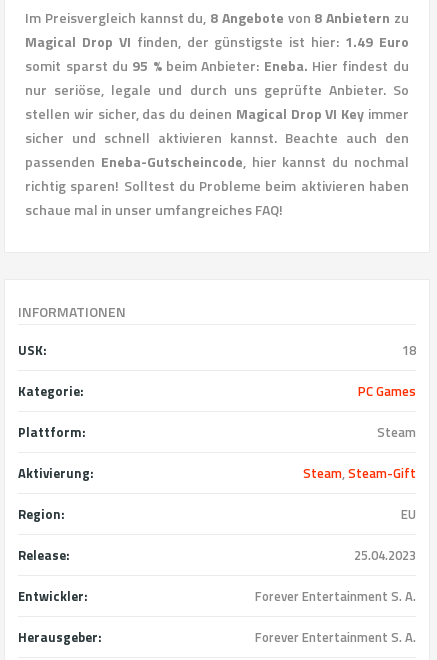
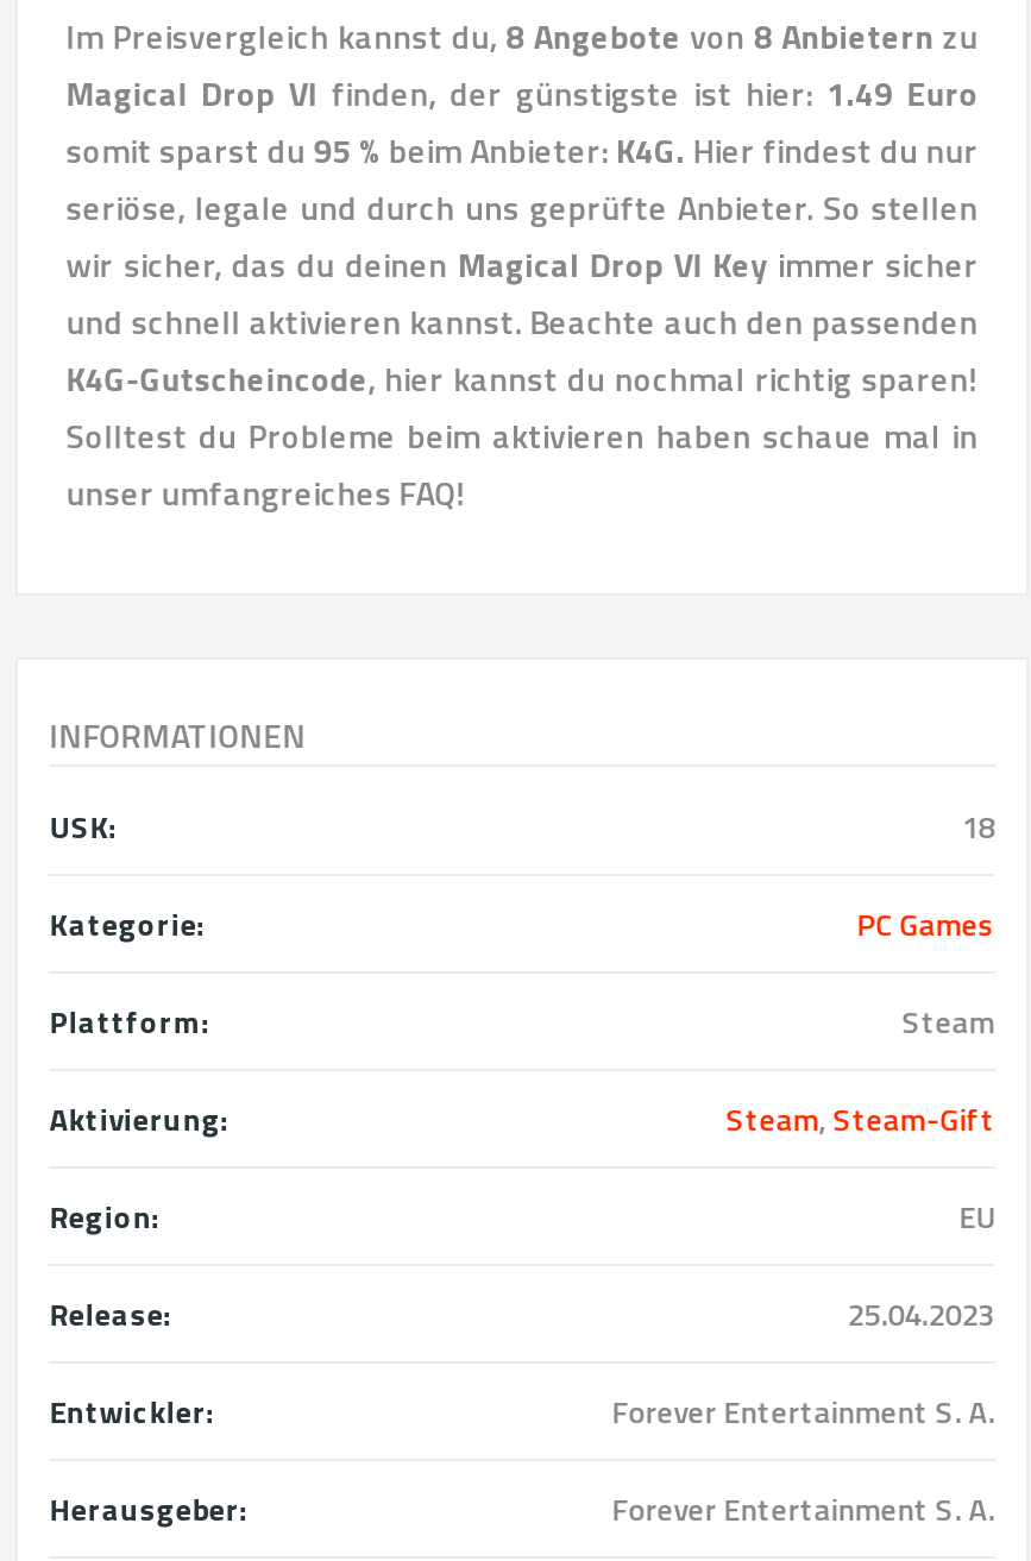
- somit sparst du 95 % beim Anbieter: Eneba. Hier findest du
- nur seriöse, legale und durch uns geprüfte Anbieter. So
- stellen wir sicher, das du deinen Magical Drop VI Key immer
- sicher und schnell aktivieren kannst. Beachte auch den
- passenden Eneba-Gutscheincode, hier kannst du nochmal
- richtig sparen! Solltest du Probleme beim aktivieren haben
- schaue mal in unser umfangreiches FAQ!
+ somit sparst du 95 % beim Anbieter: K4G. Hier findest du nur
+ seriöse, legale und durch uns geprüfte Anbieter. So stellen
+ wir sicher, das du deinen Magical Drop VI Key immer sicher
+ und schnell aktivieren kannst. Beachte auch den passenden
+ K4G-Gutscheincode, hier kannst du nochmal richtig sparen!
+ Solltest du Probleme beim aktivieren haben schaue mal in
+ unser umfangreiches FAQ!
